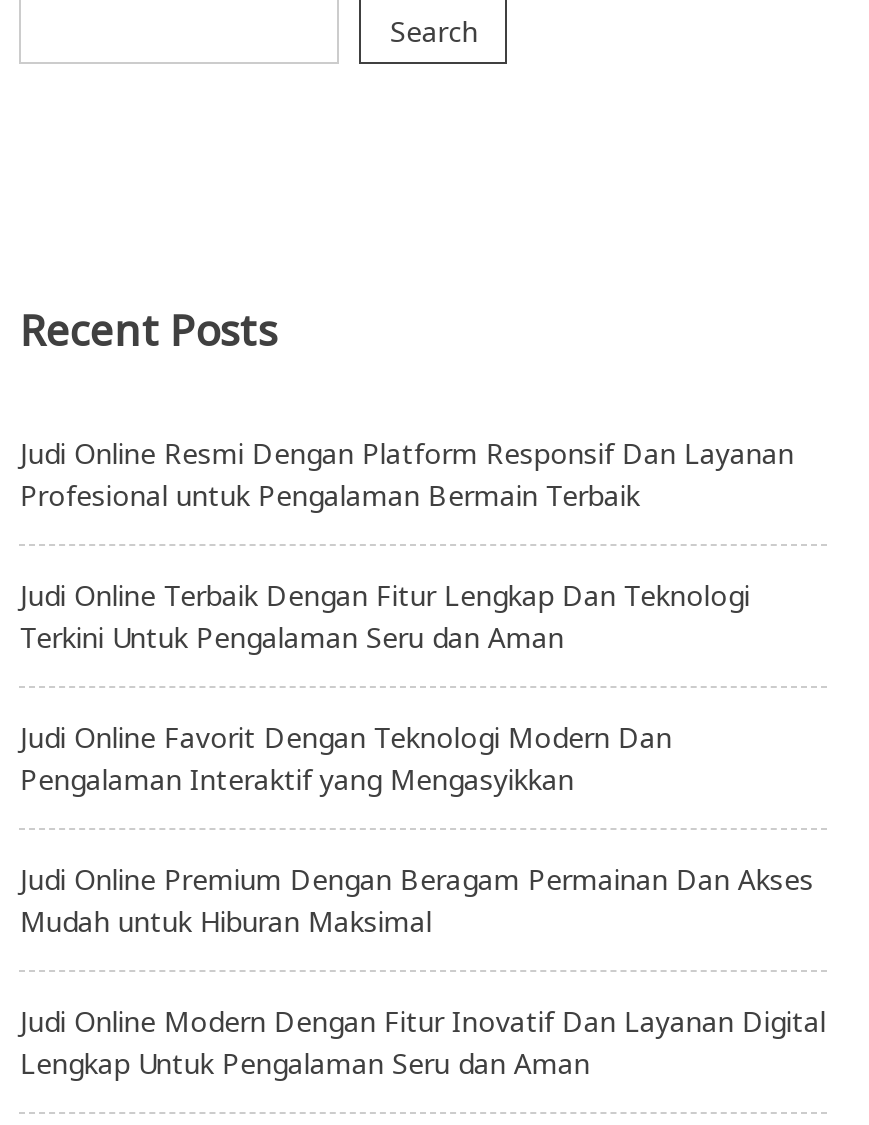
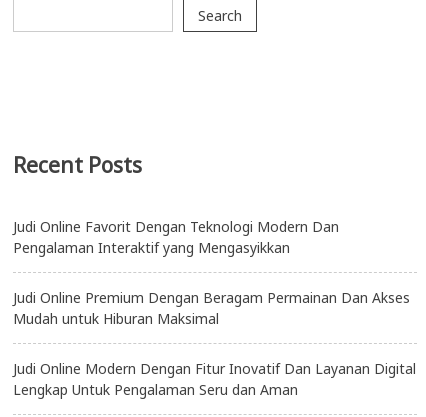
- Judi Online Resmi Dengan Platform Responsif Dan Layanan
- Profesional untuk Pengalaman Bermain Terbaik
- Judi Online Terbaik Dengan Fitur Lengkap Dan Teknologi
- Terkini Untuk Pengalaman Seru dan Aman
